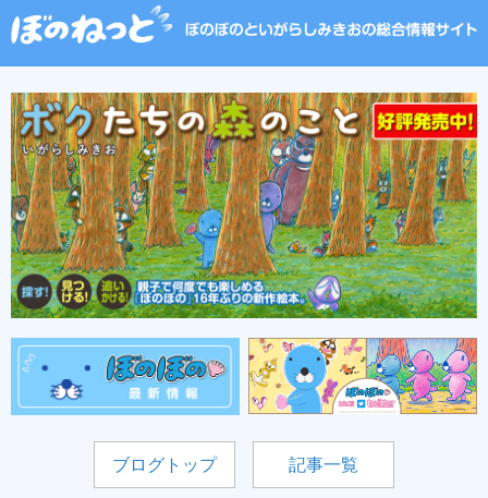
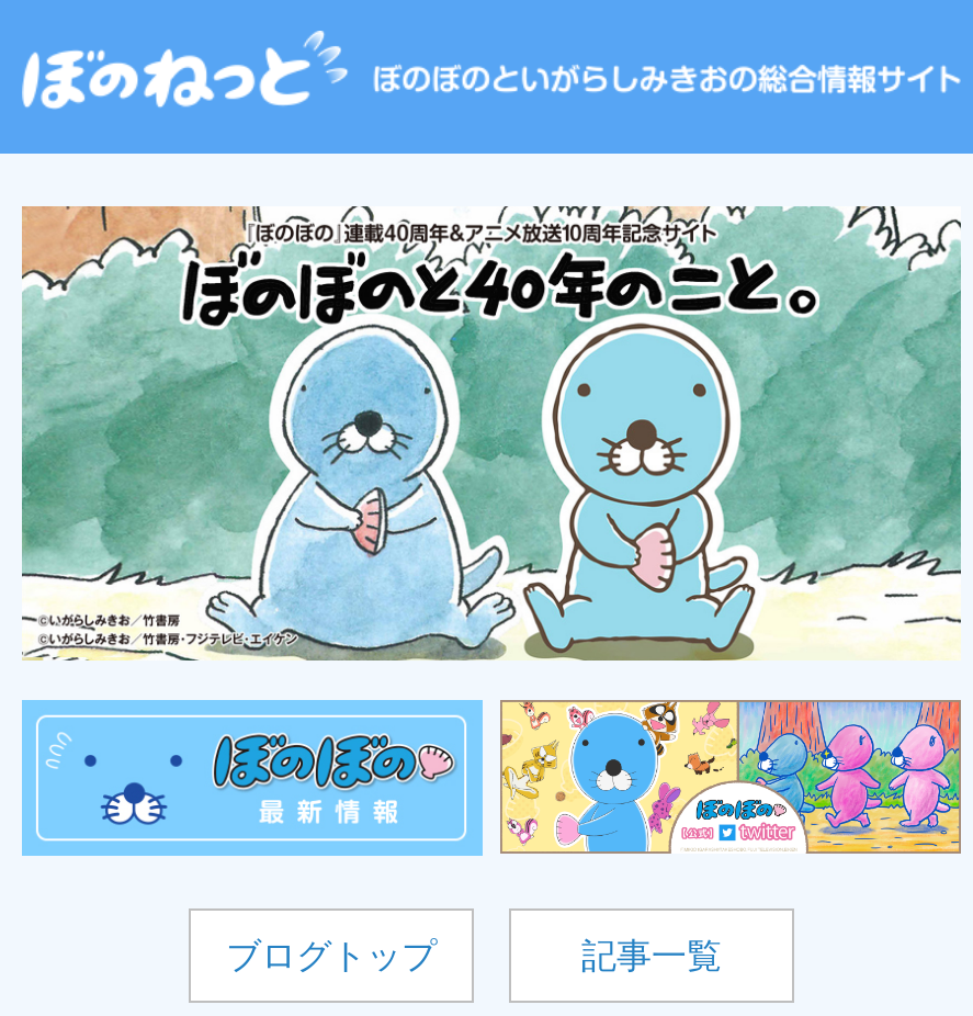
- [image]
+ [image]
